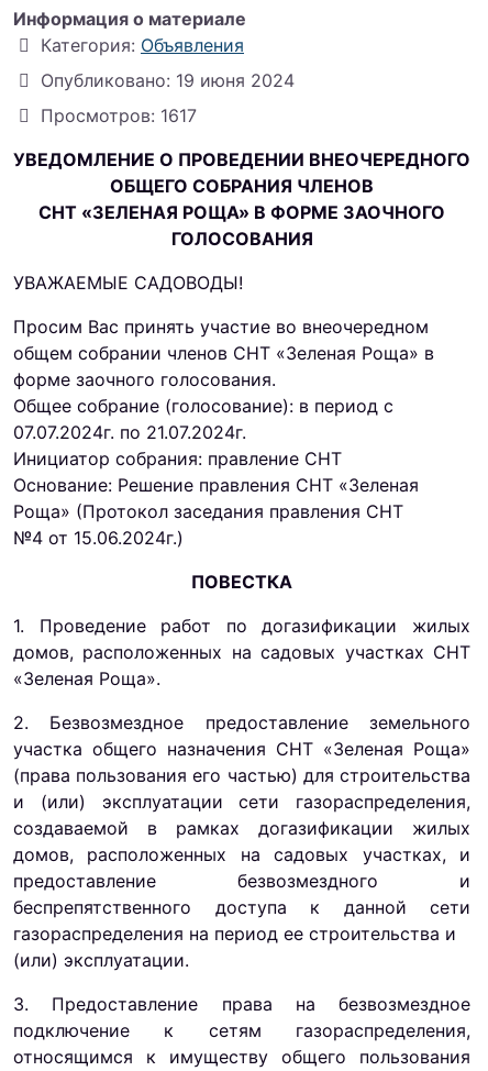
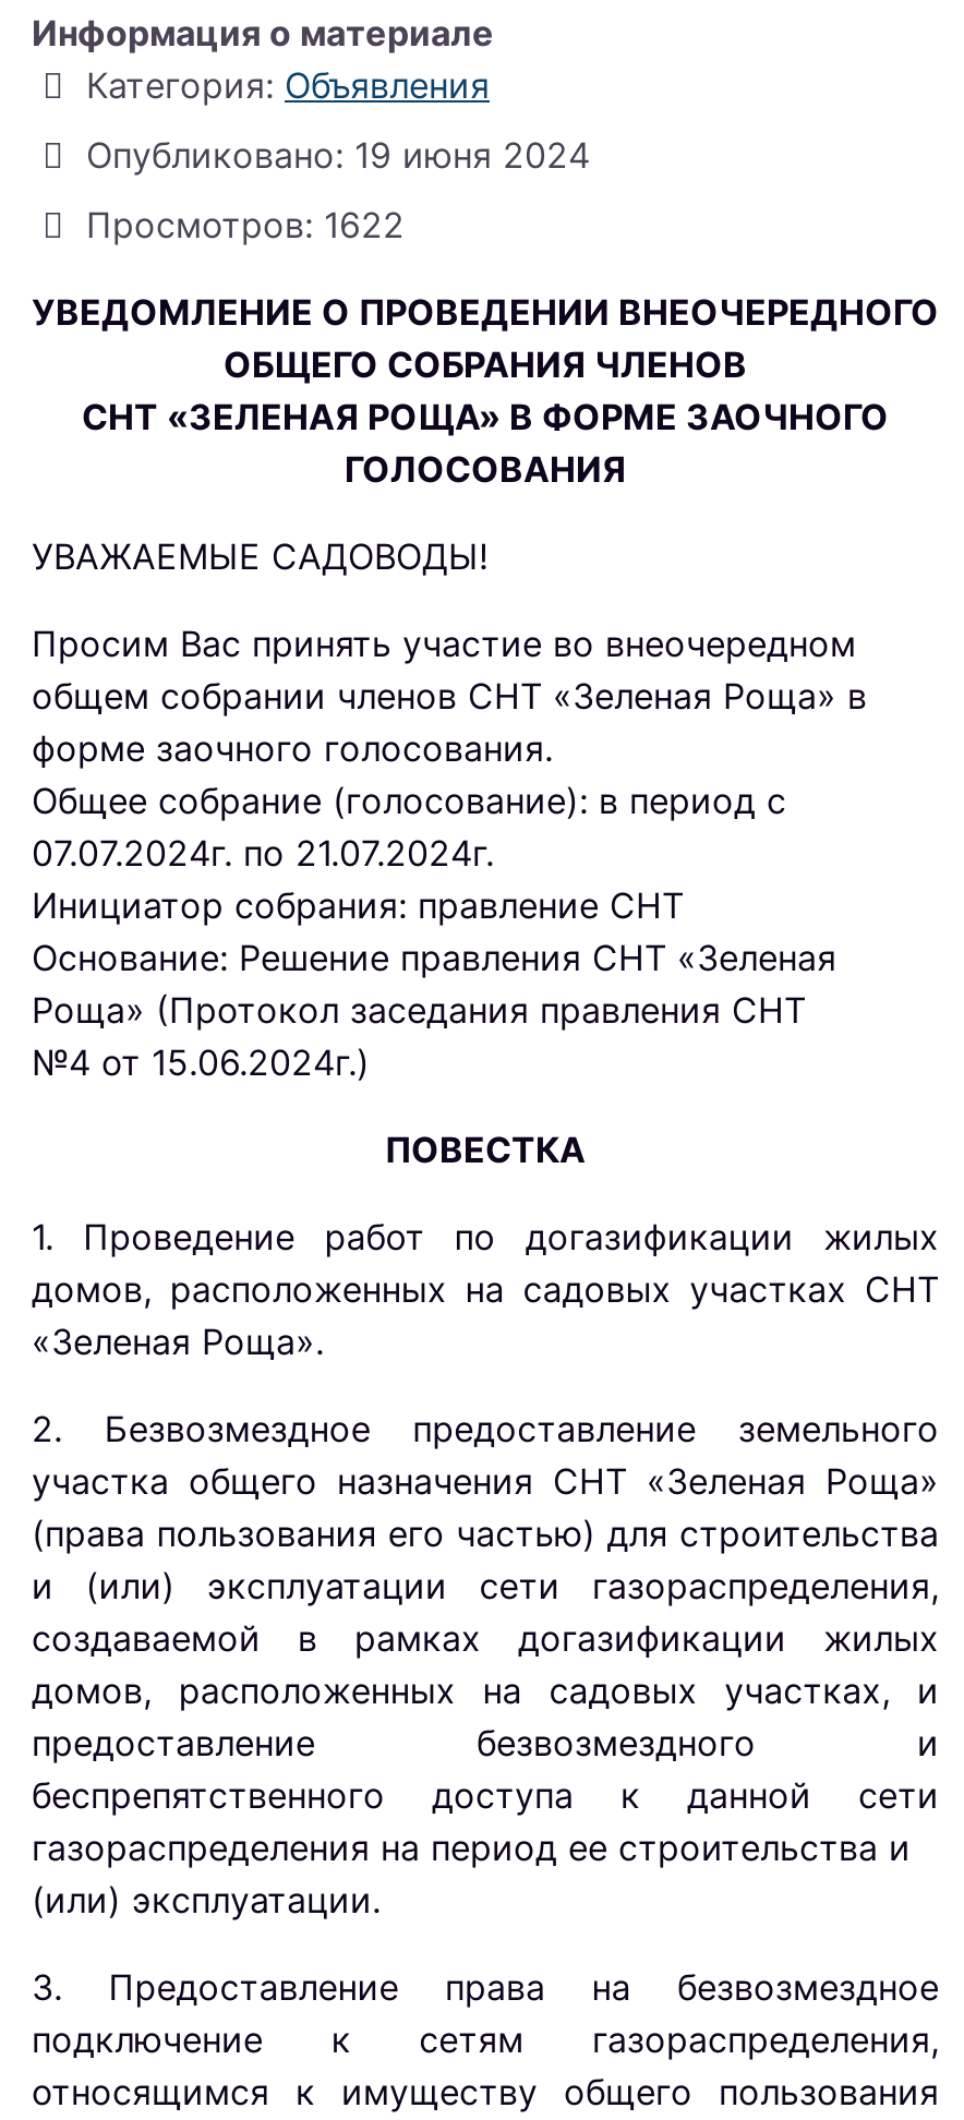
- Просмотров: 1617
+ Просмотров: 1622
